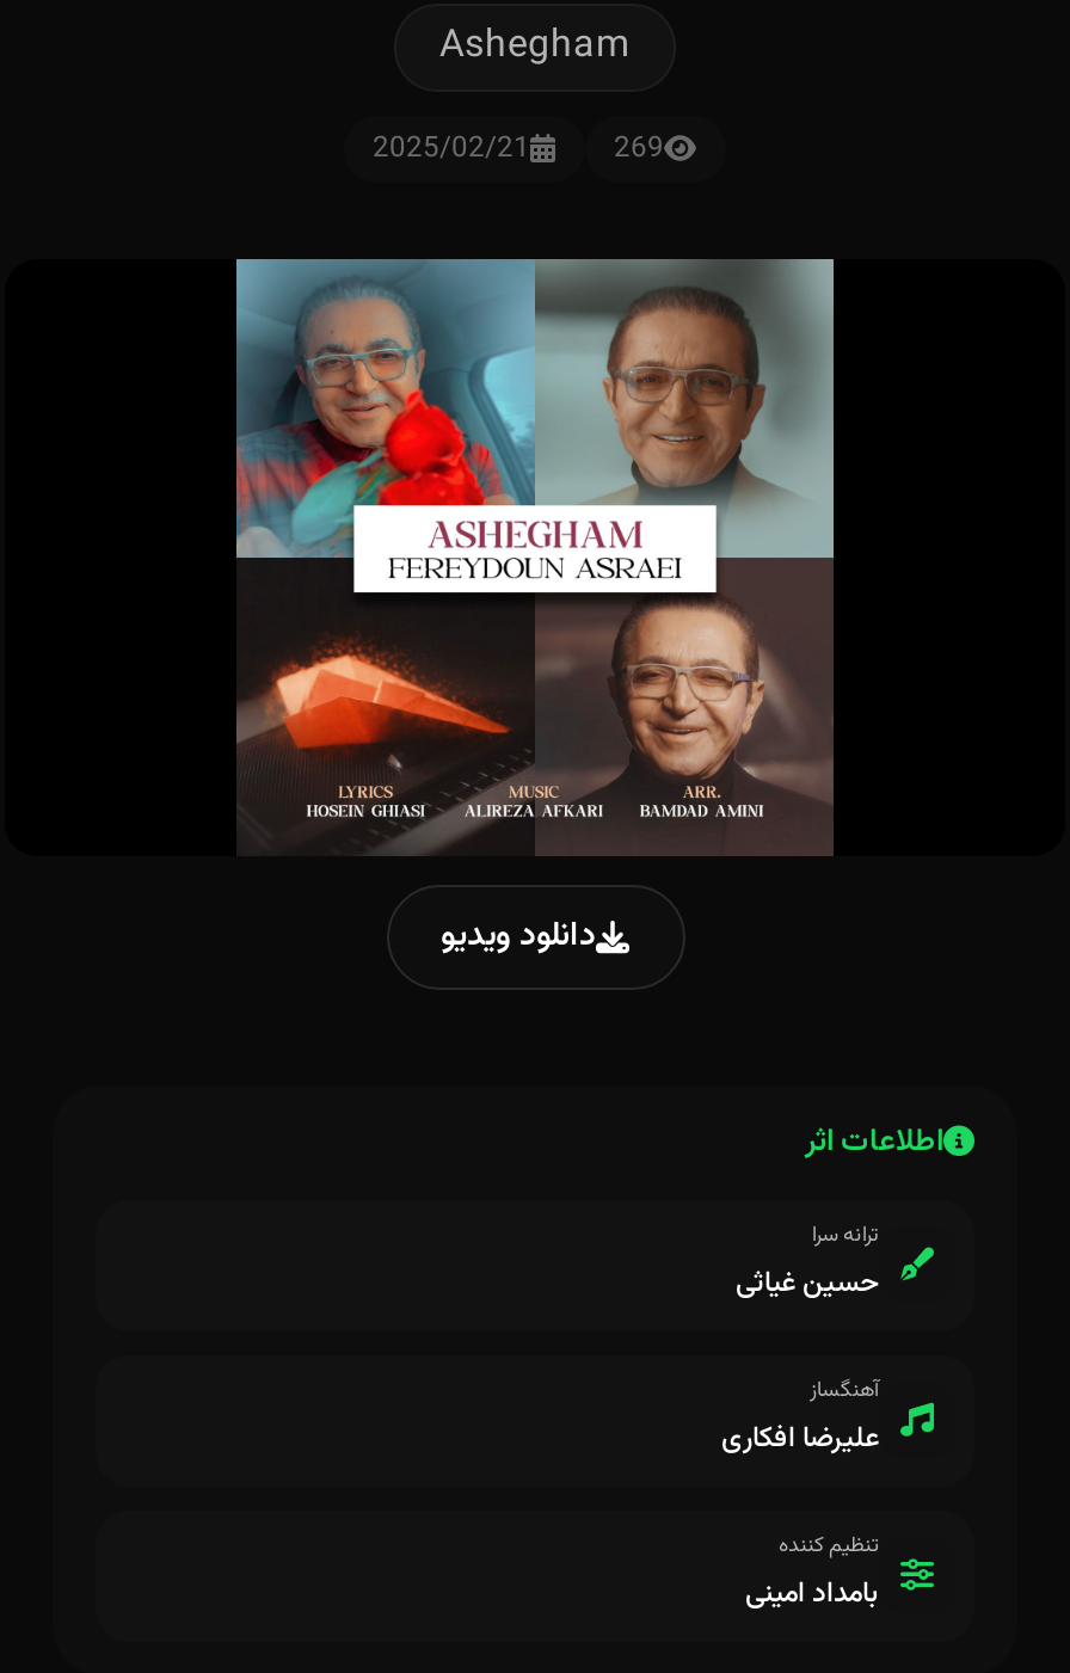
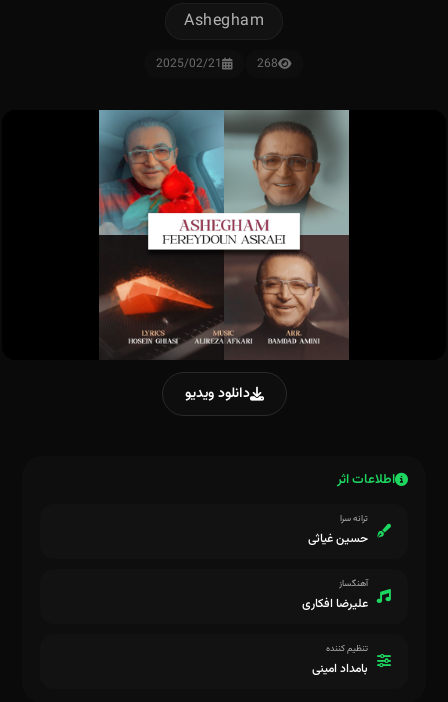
- 2025/02/21 269
+ 2025/02/21 268
